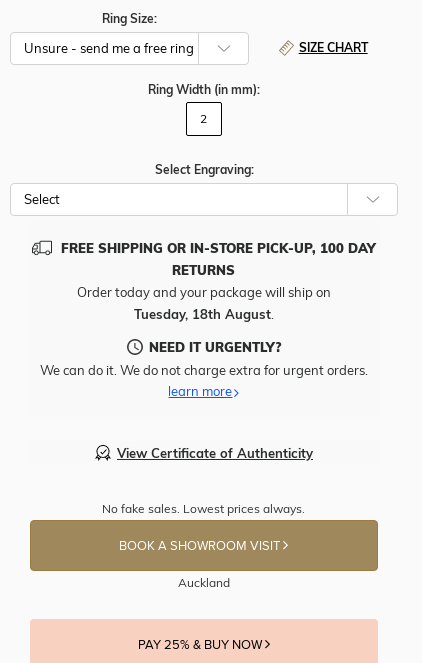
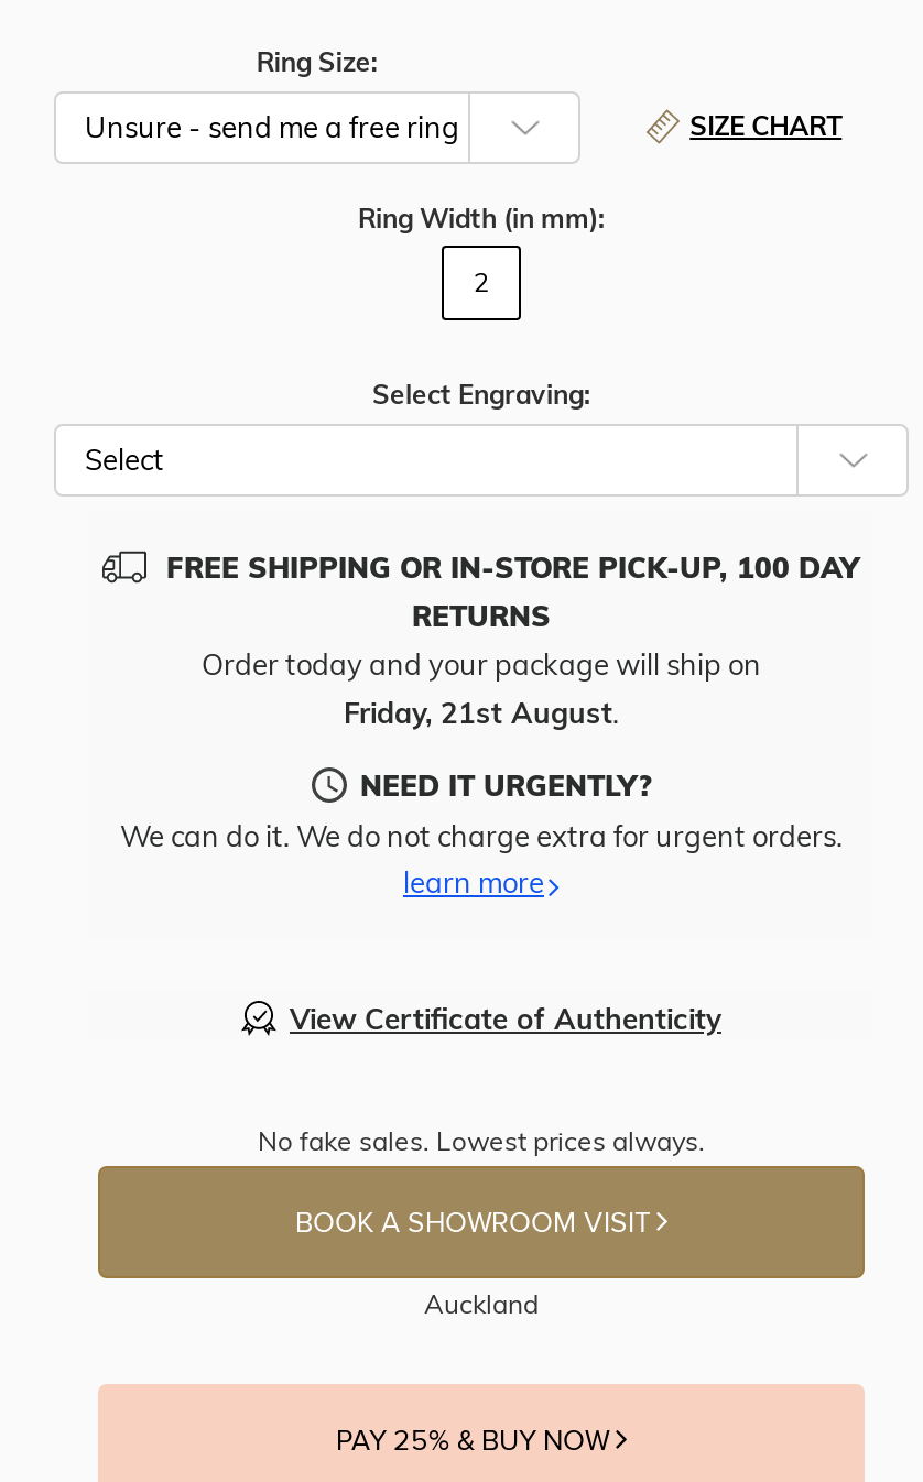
- Tuesday, 18th August.
+ Friday, 21st August.
